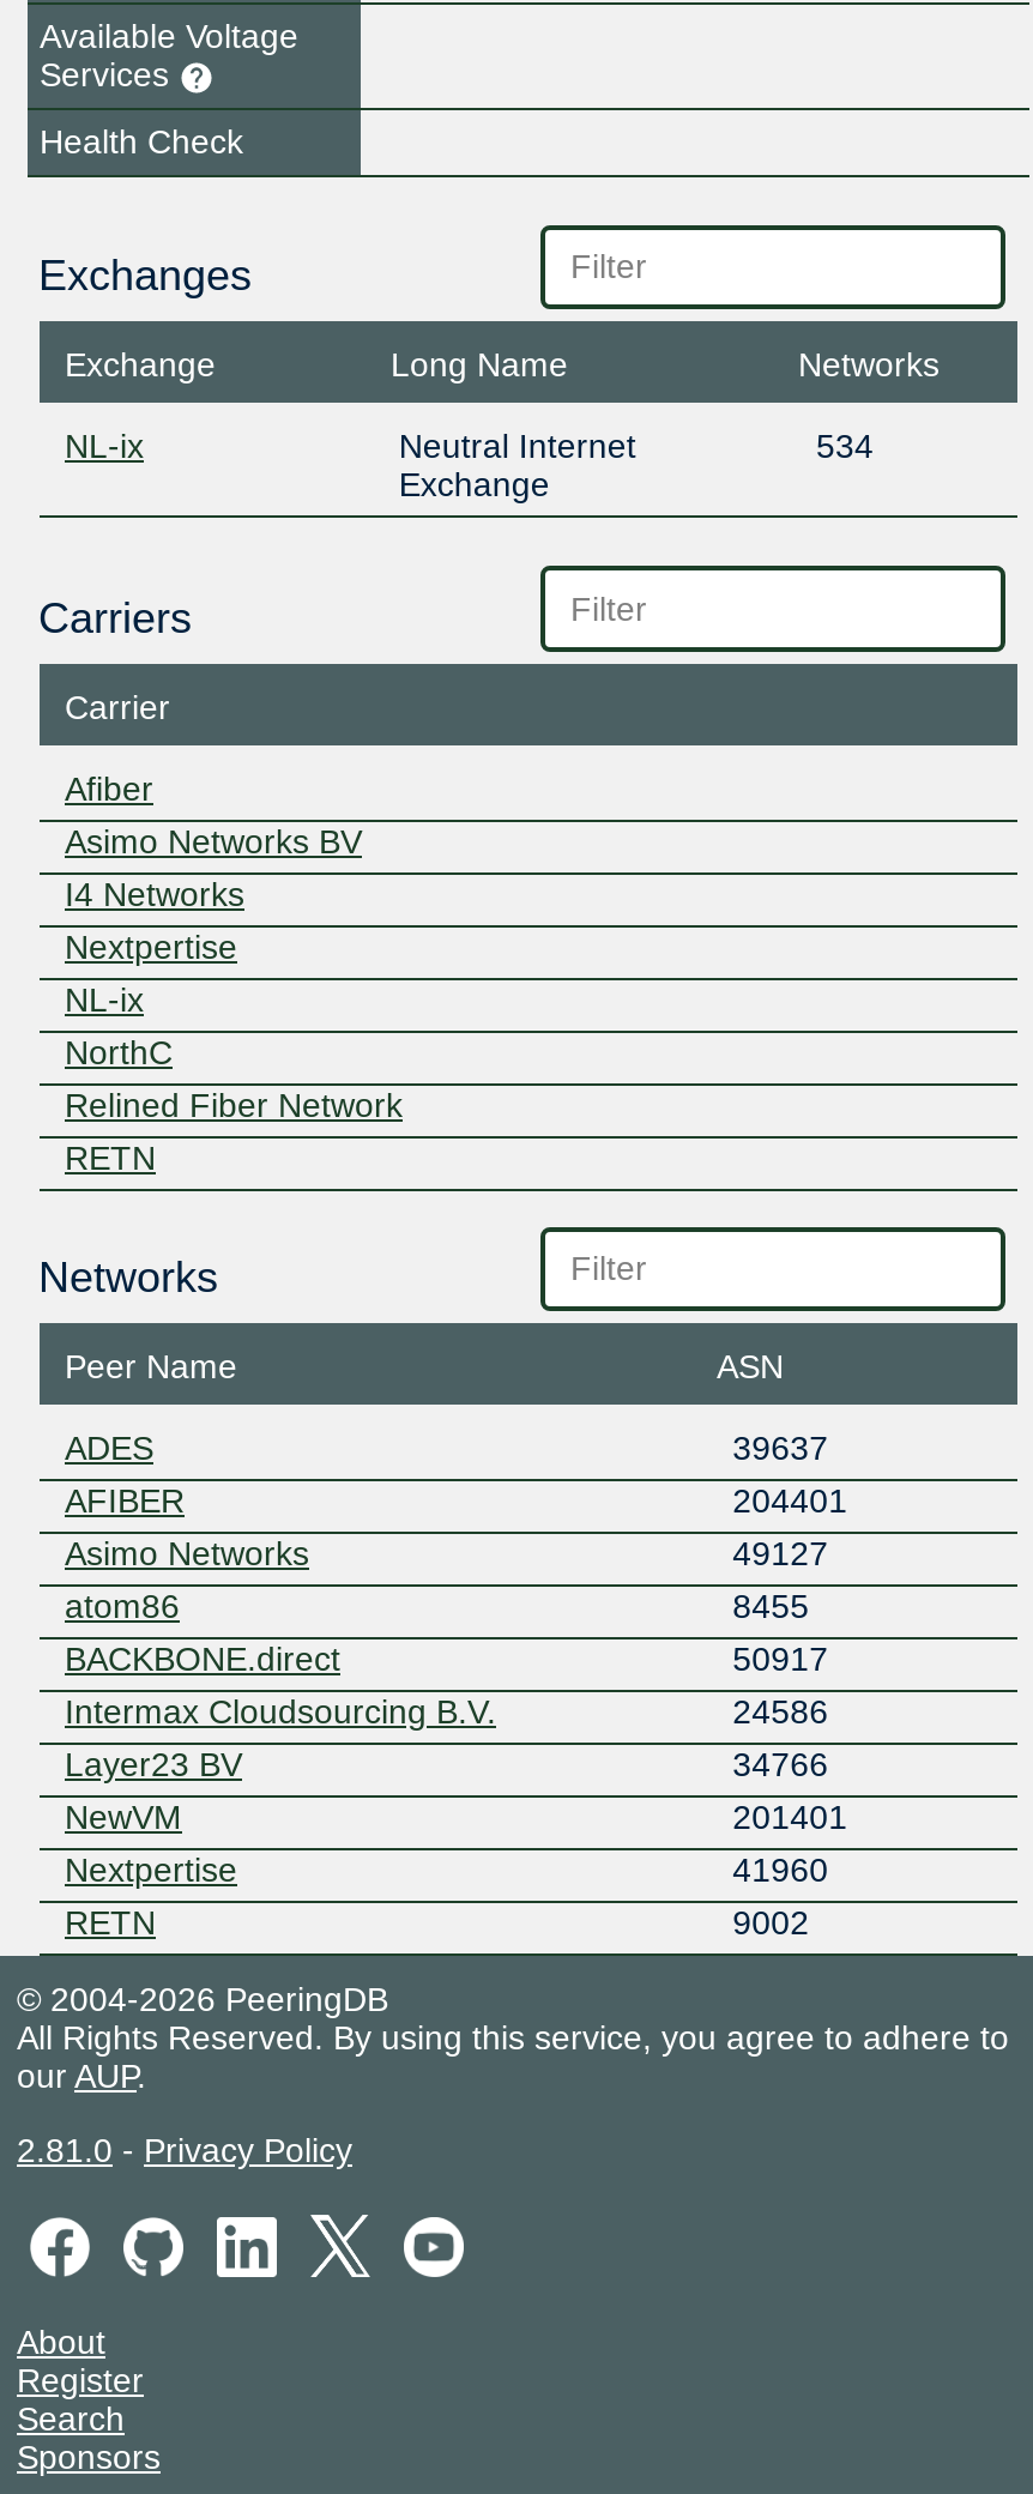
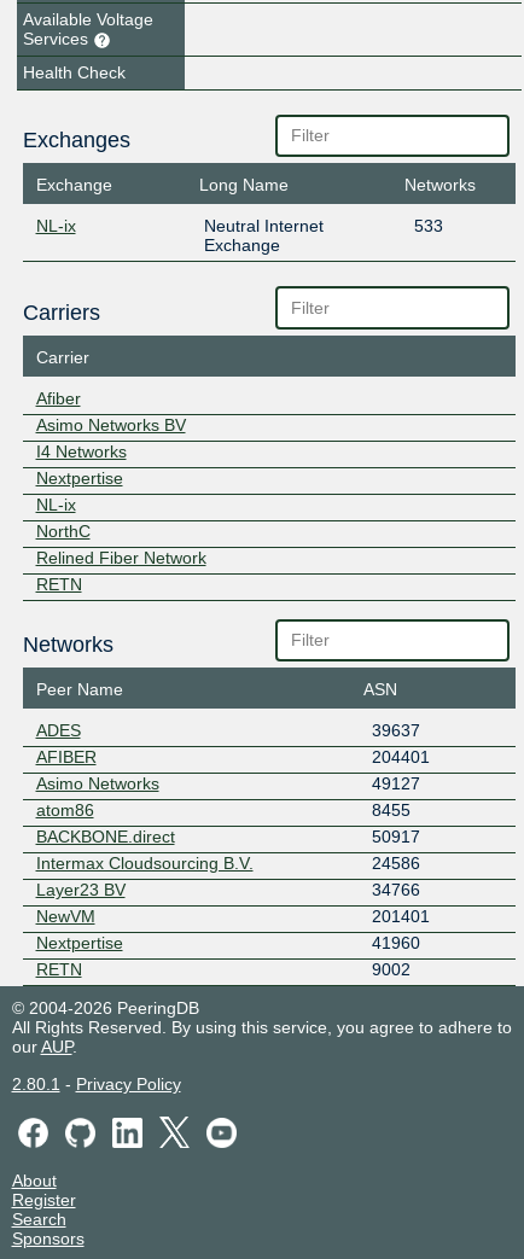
- 534
+ 533

- 2.81.0 - Privacy Policy
+ 2.80.1 - Privacy Policy
